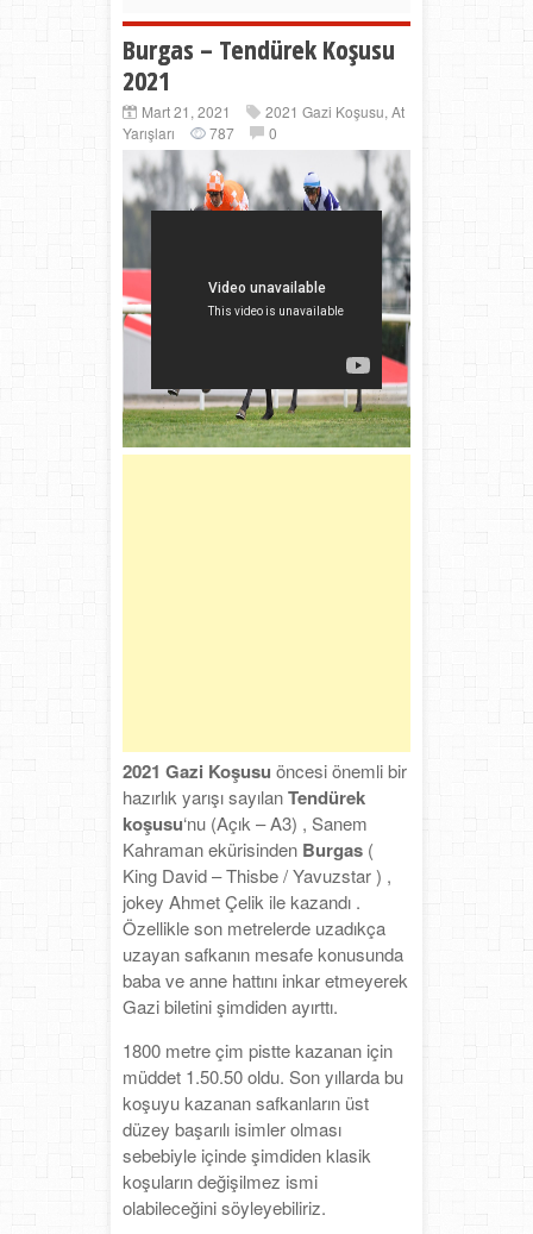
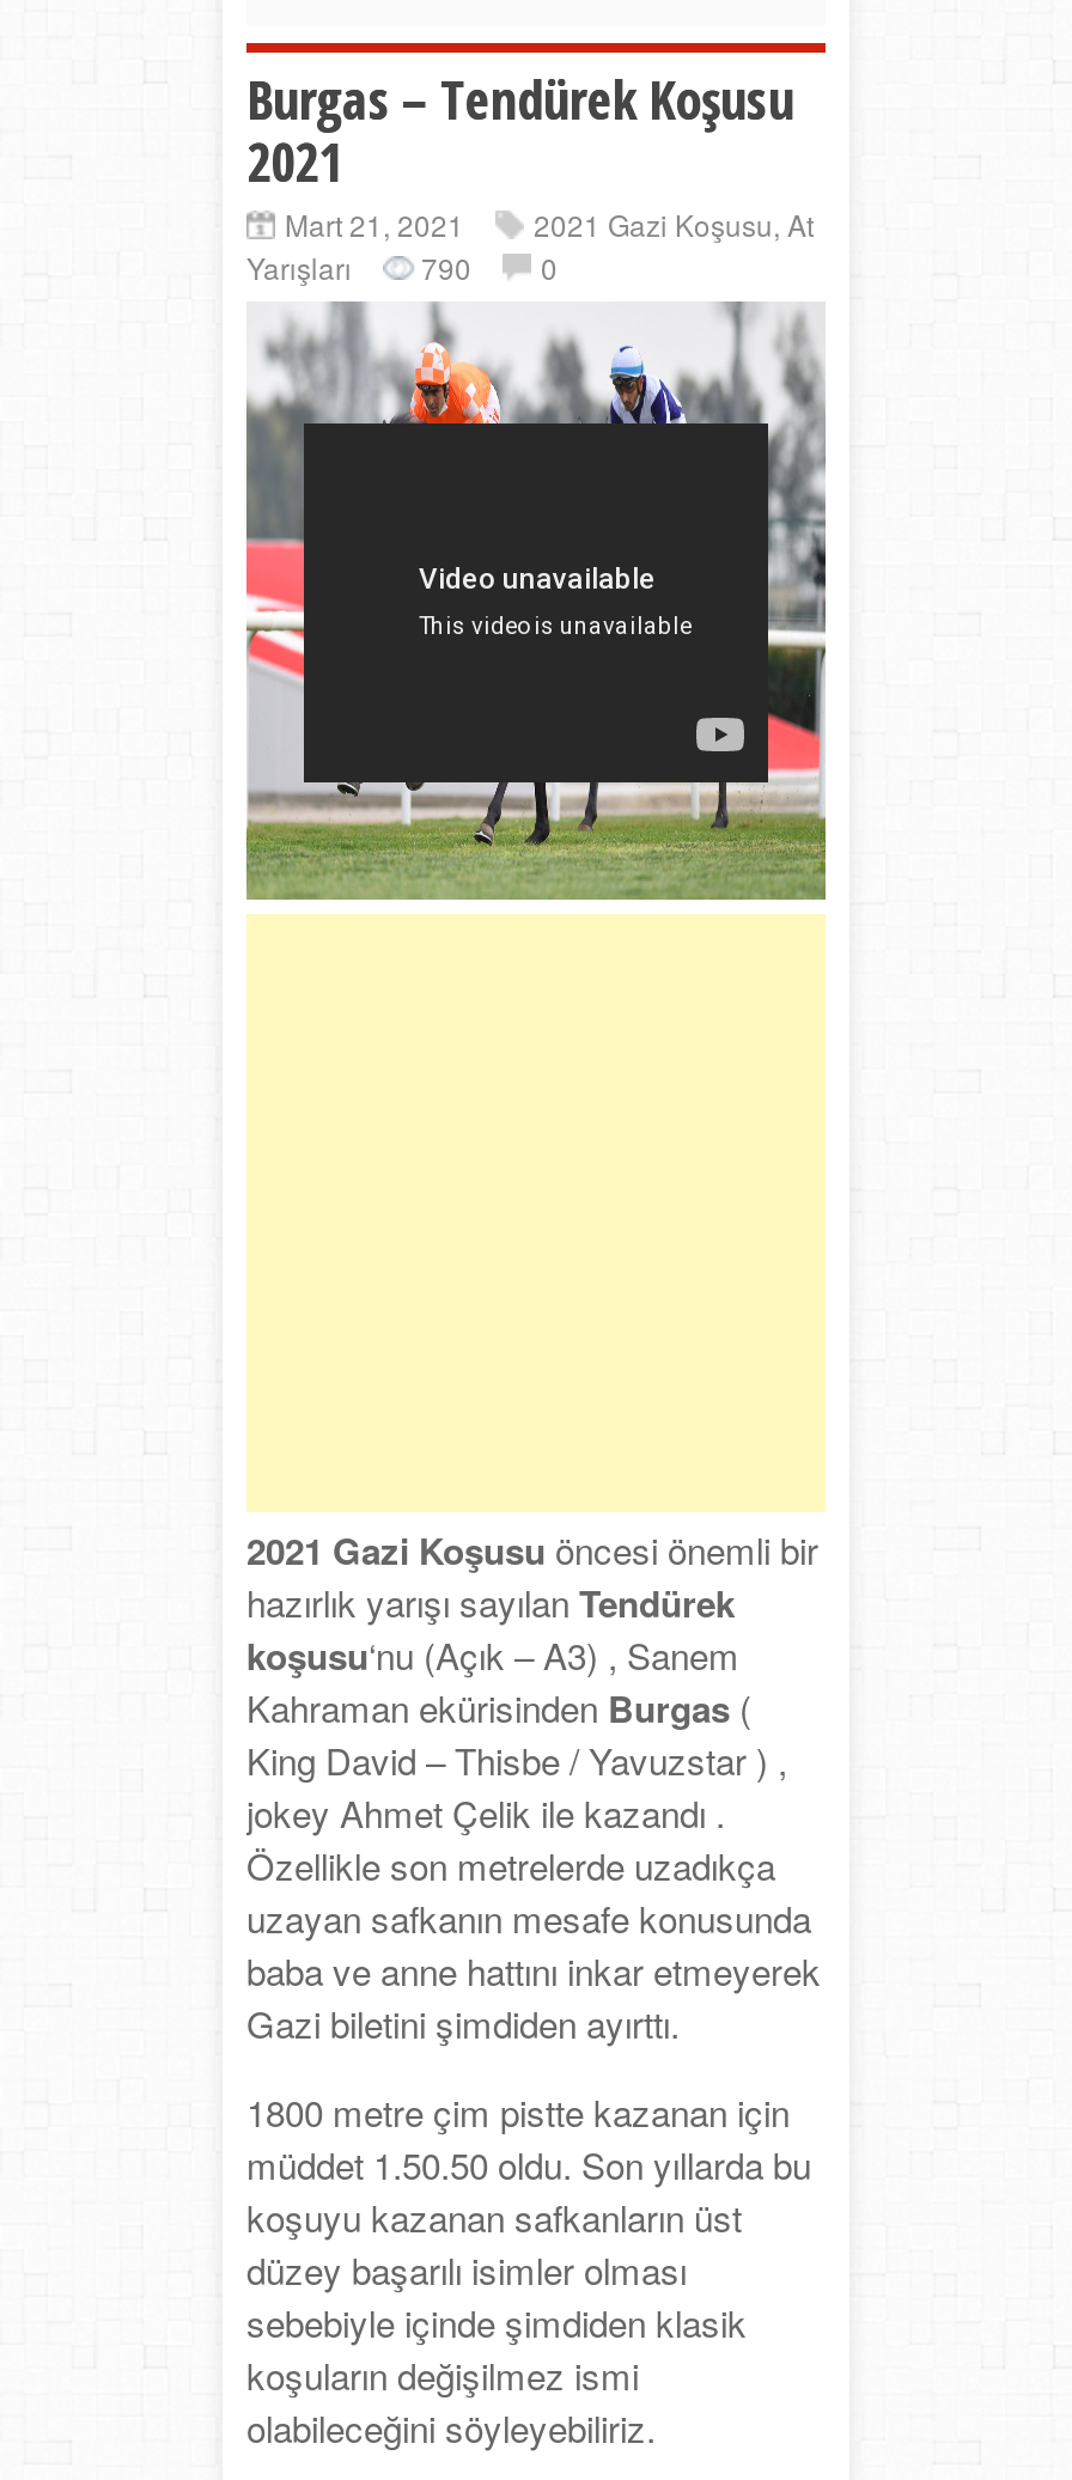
- Yarışları 787 0
+ Yarışları 790 0
